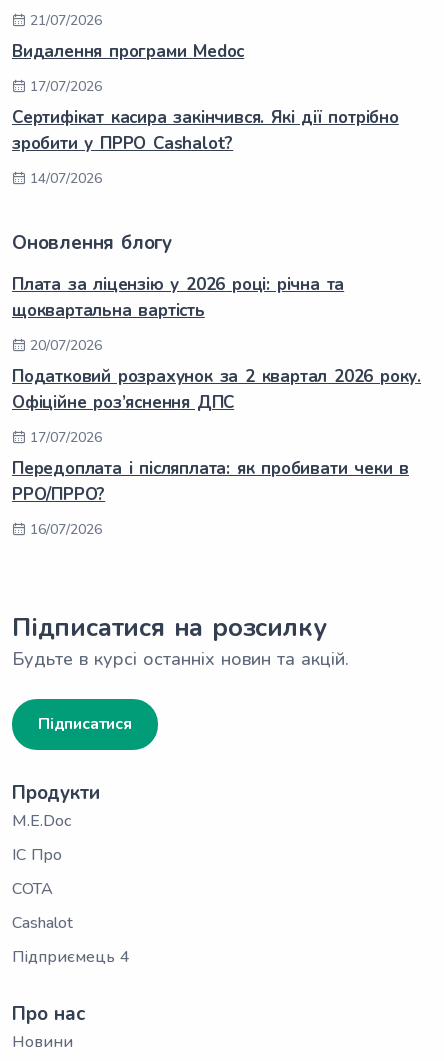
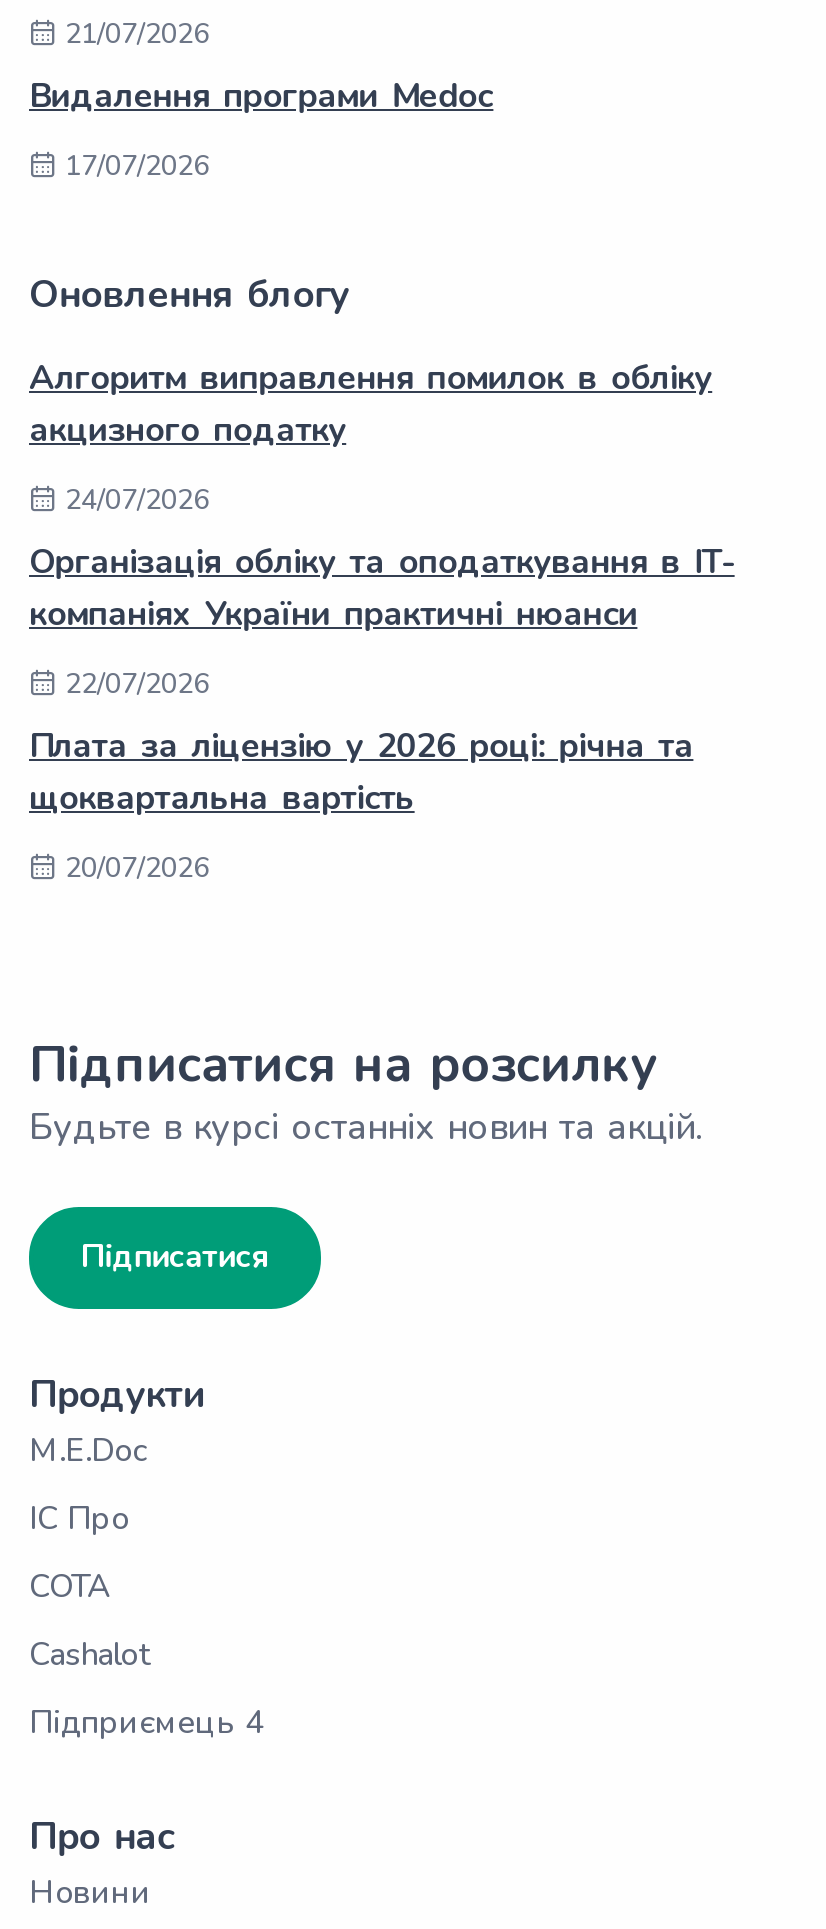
- Сертифікат касира закінчився. Які дії потрібно
- зробити у ПРРО Cashalot?
- 14/07/2026

+ Алгоритм виправлення помилок в обліку
+ акцизного податку
+ 24/07/2026
+ Організація обліку та оподаткування в IT-
+ компаніях України практичні нюанси
+ 22/07/2026

moved down: Плата за ліцензію у 2026 році: річна та | щоквартальна вартість | 20/07/2026

- Податковий розрахунок за 2 квартал 2026 року.
- Офіційне роз’яснення ДПС
- 17/07/2026
- Передоплата і післяплата: як пробивати чеки в
- РРО/ПРРО?
- 16/07/2026
